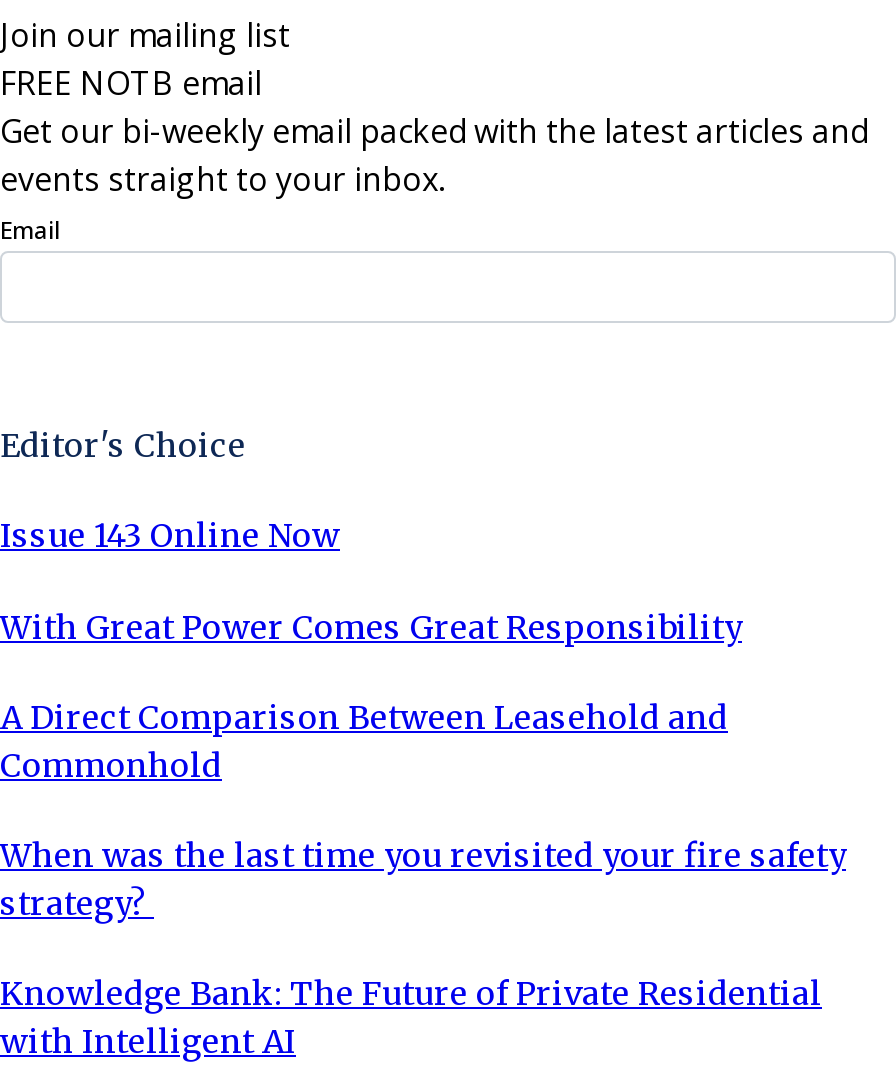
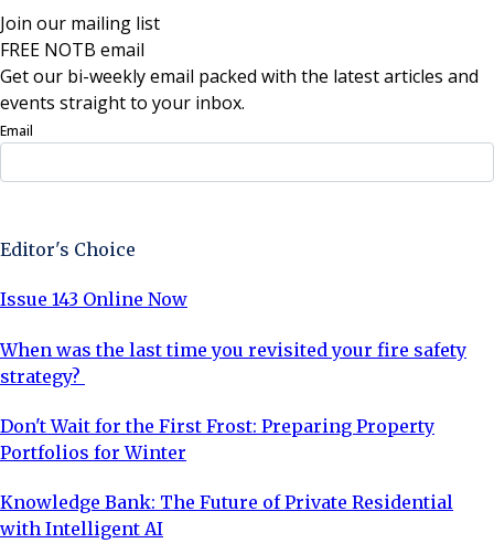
- With Great Power Comes Great Responsibility
- A Direct Comparison Between Leasehold and
- Commonhold

moved up: When was the last time you revisited your fire safety | strategy?

+ Don't Wait for the First Frost: Preparing Property
+ Portfolios for Winter
